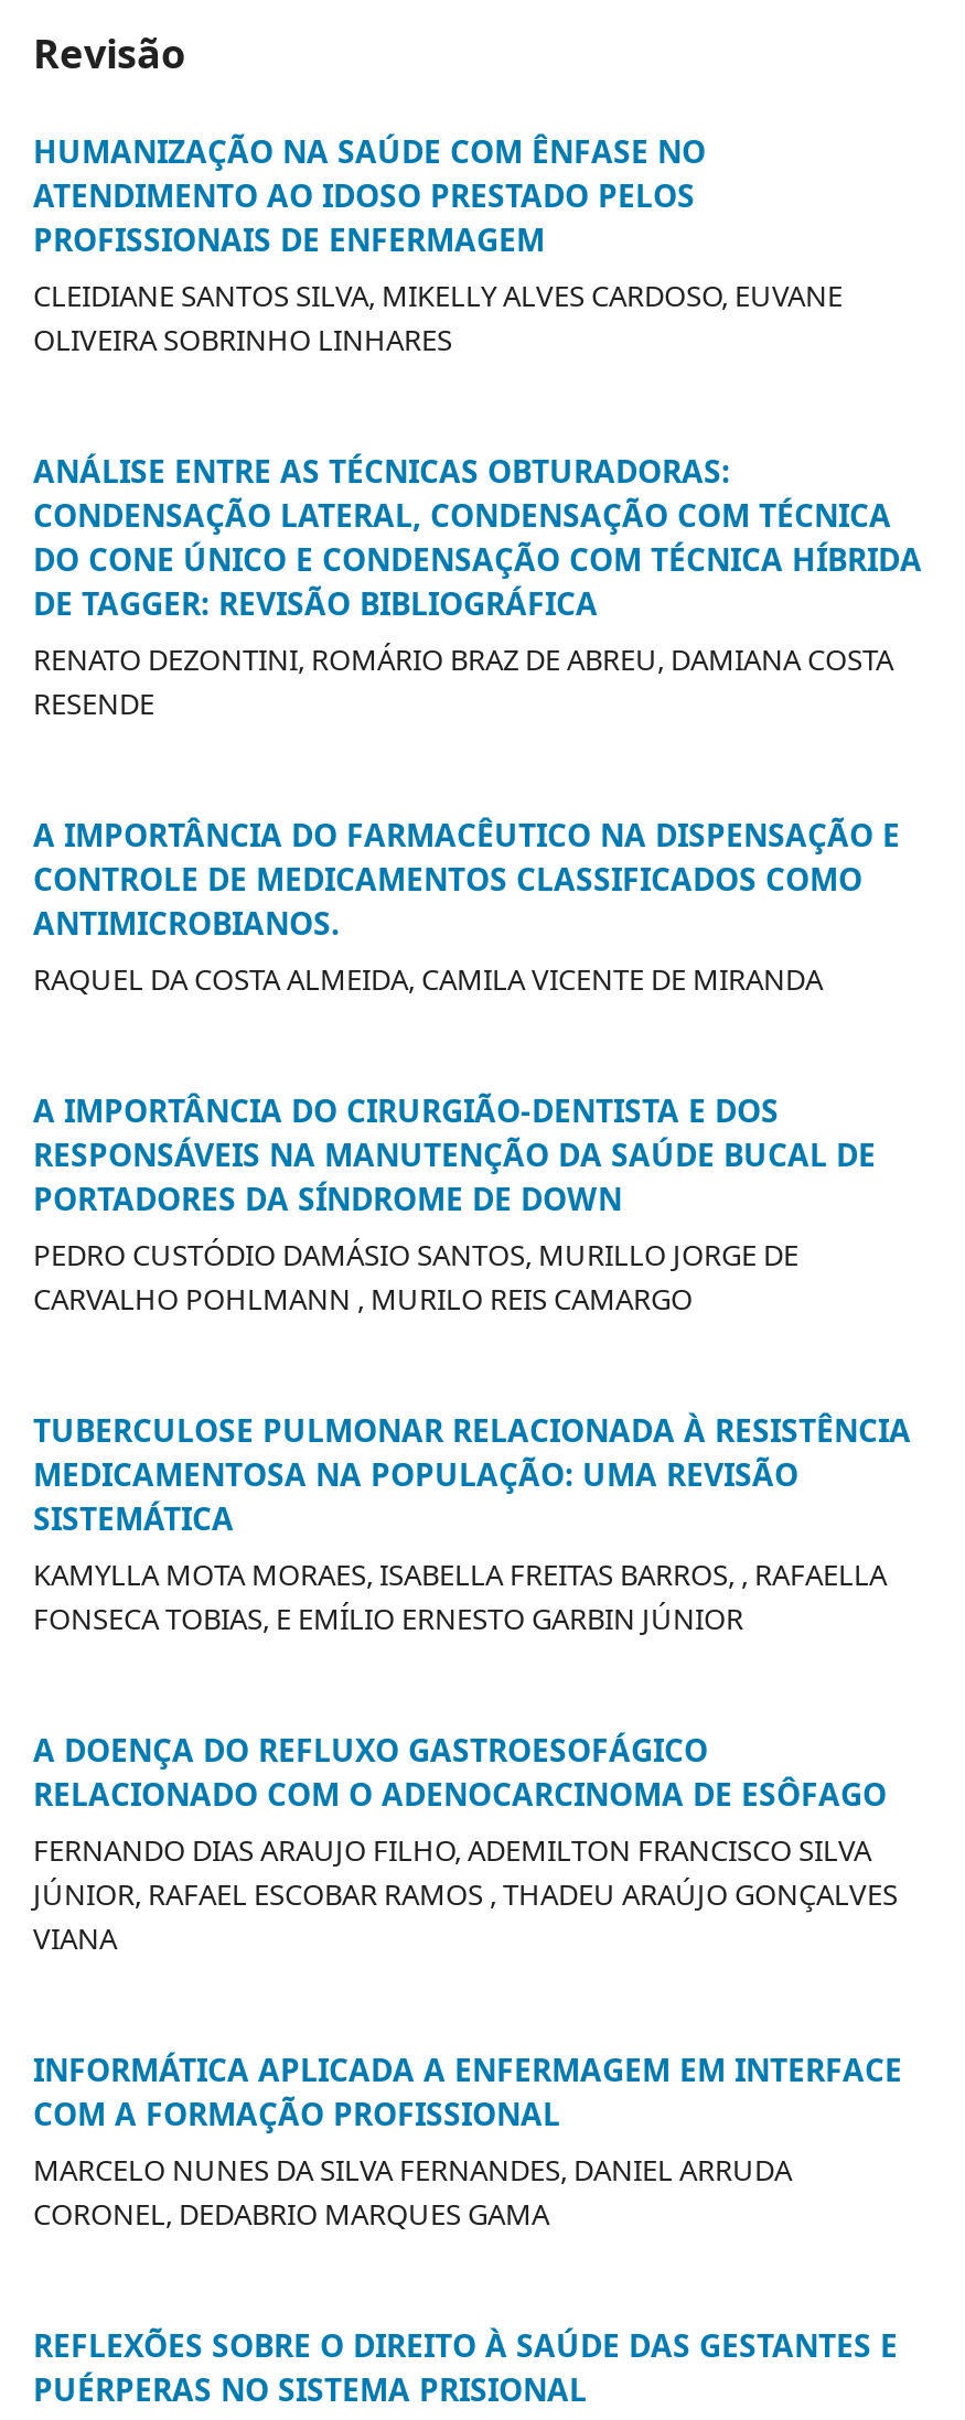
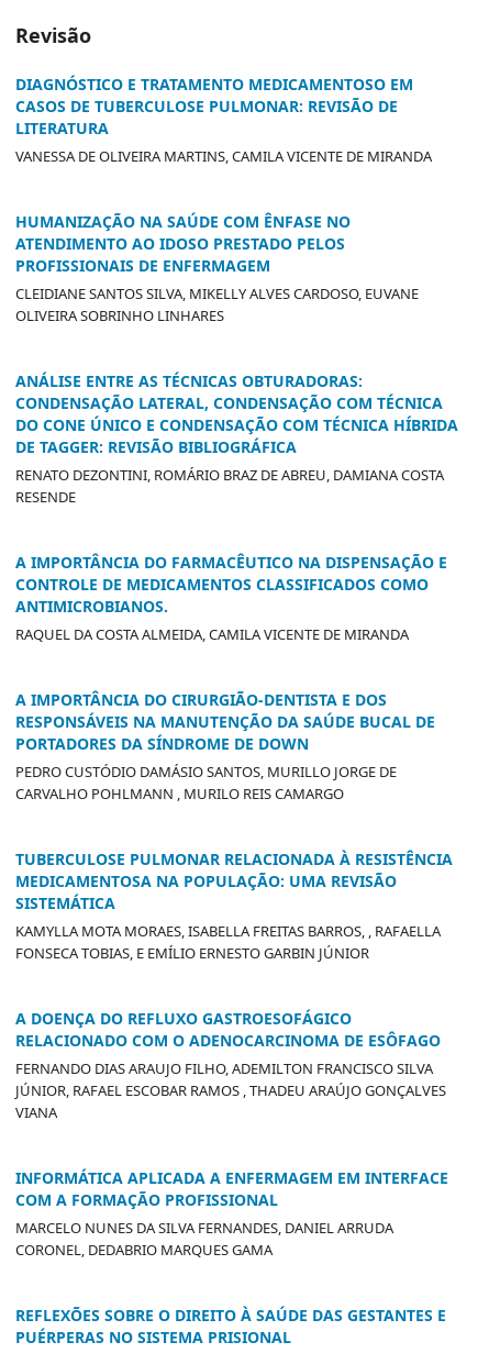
+ DIAGNÓSTICO E TRATAMENTO MEDICAMENTOSO EM
+ CASOS DE TUBERCULOSE PULMONAR: REVISÃO DE
+ LITERATURA
+ VANESSA DE OLIVEIRA MARTINS, CAMILA VICENTE DE MIRANDA
